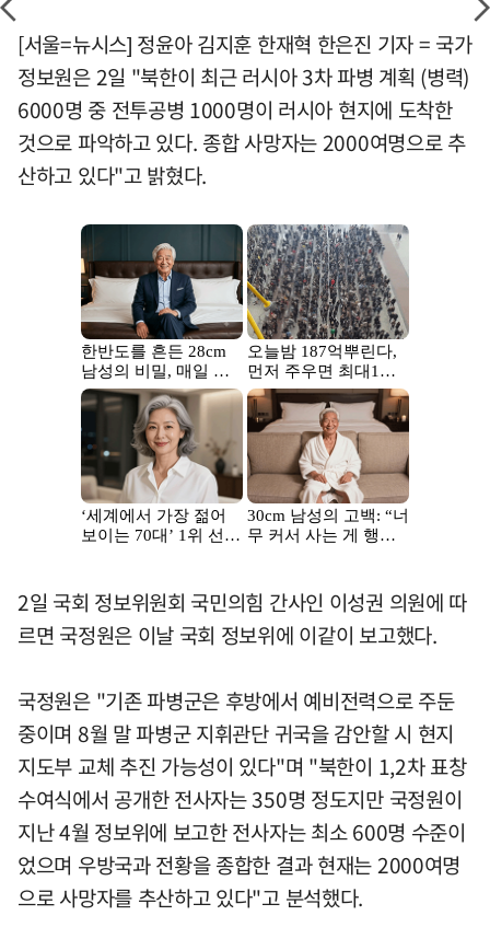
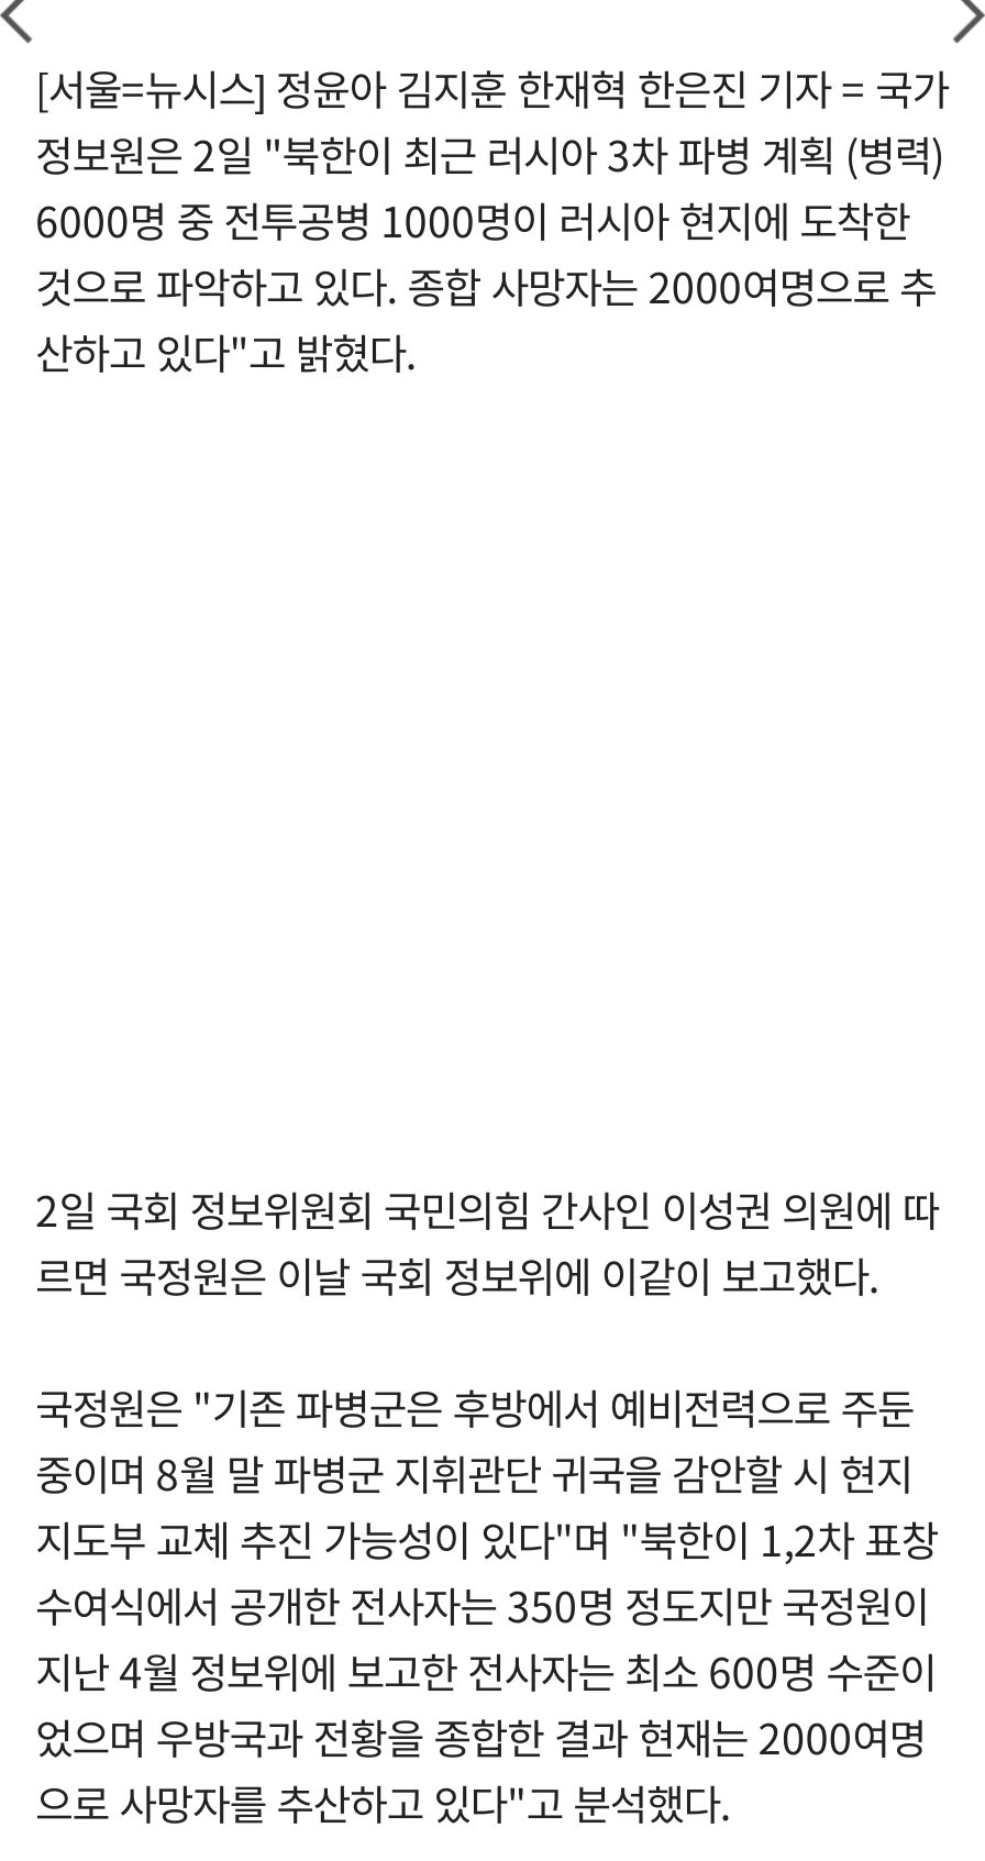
- [image]

- [image]
